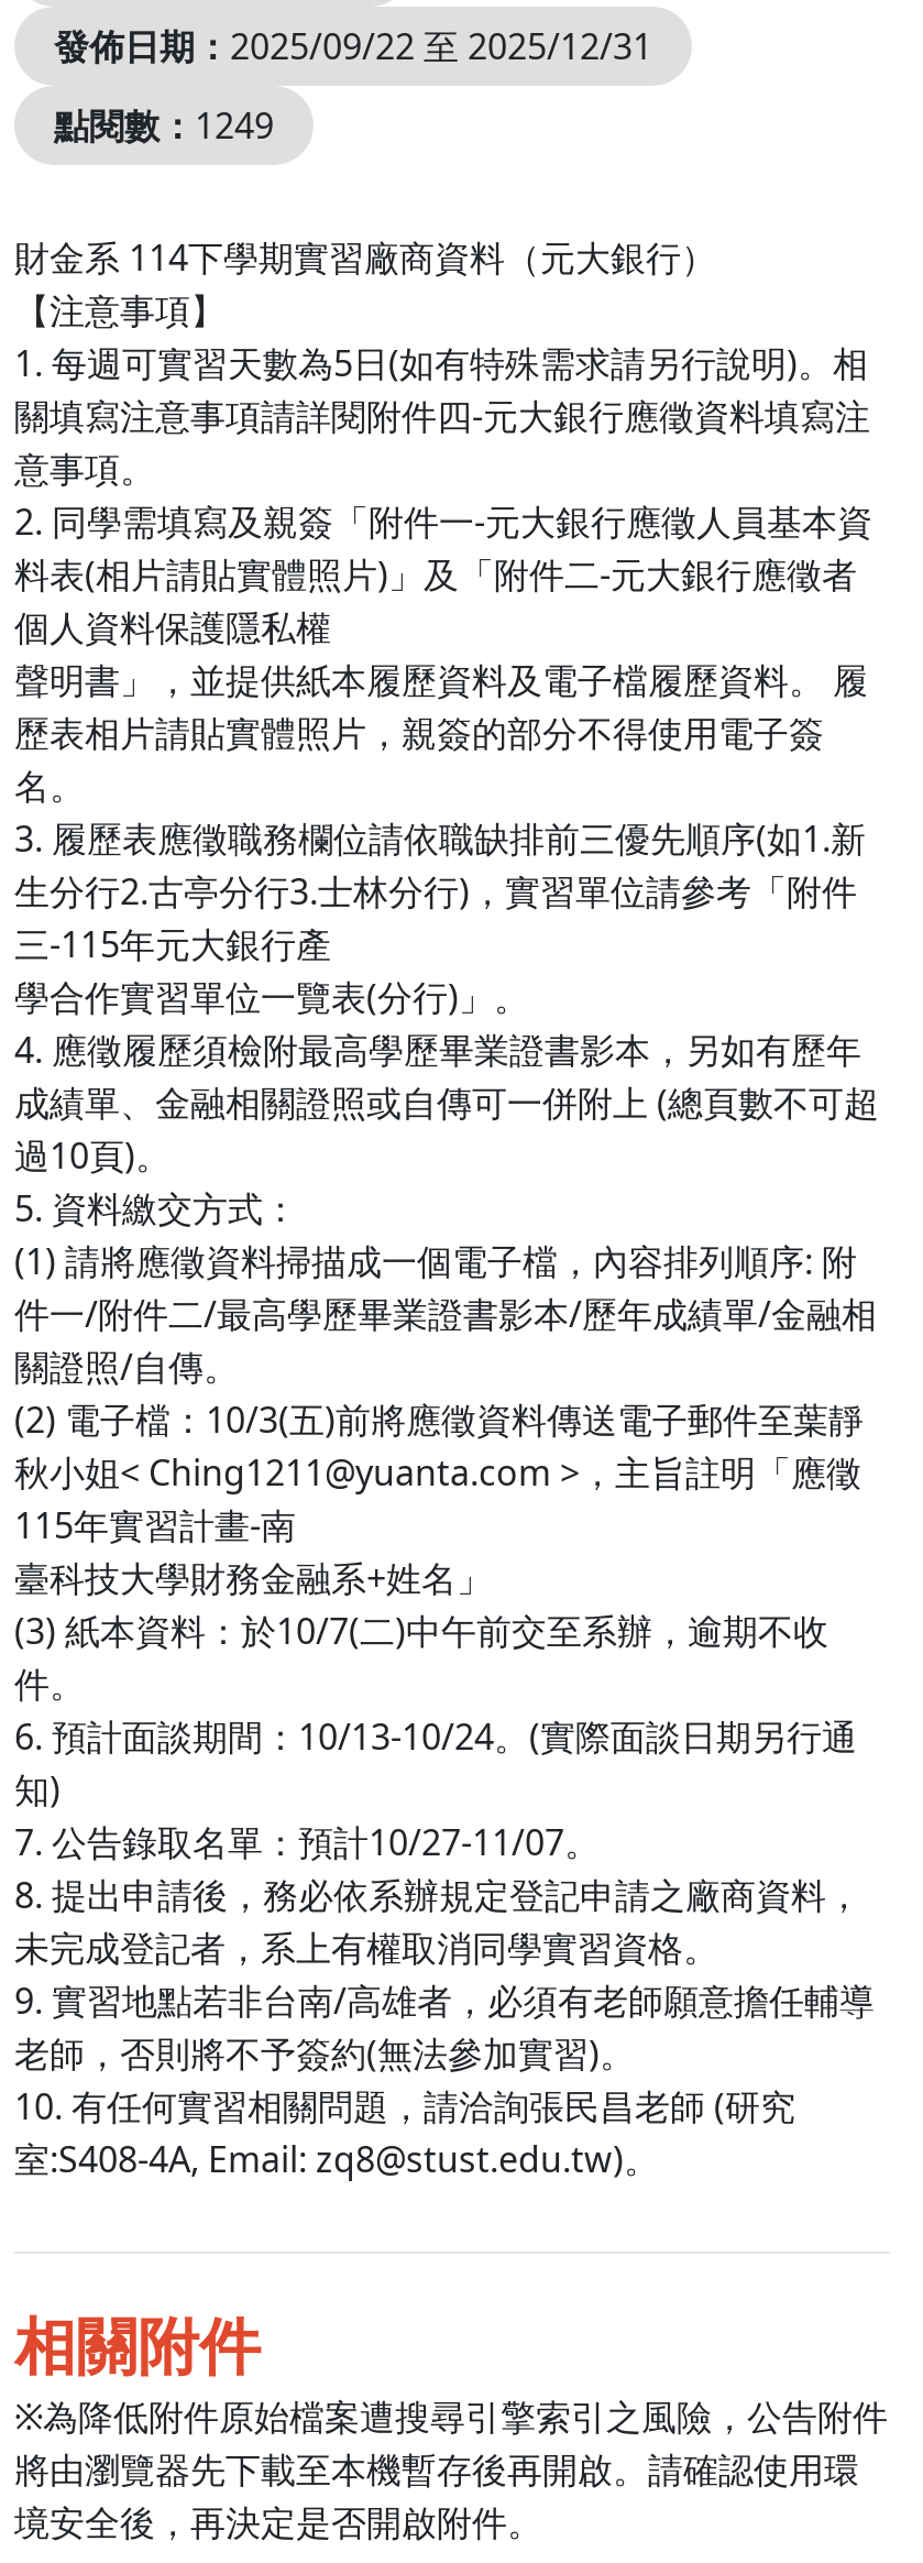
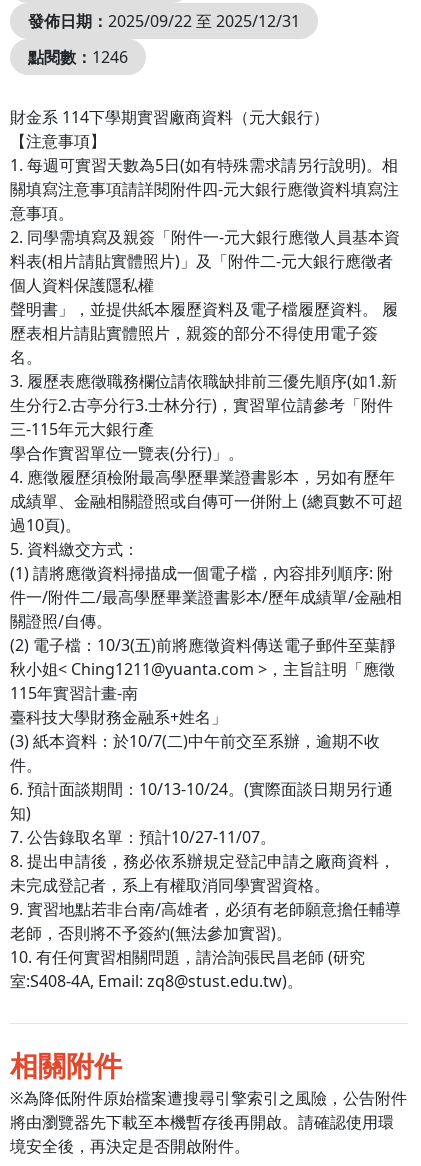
- 點閱數：1249
+ 點閱數：1246
